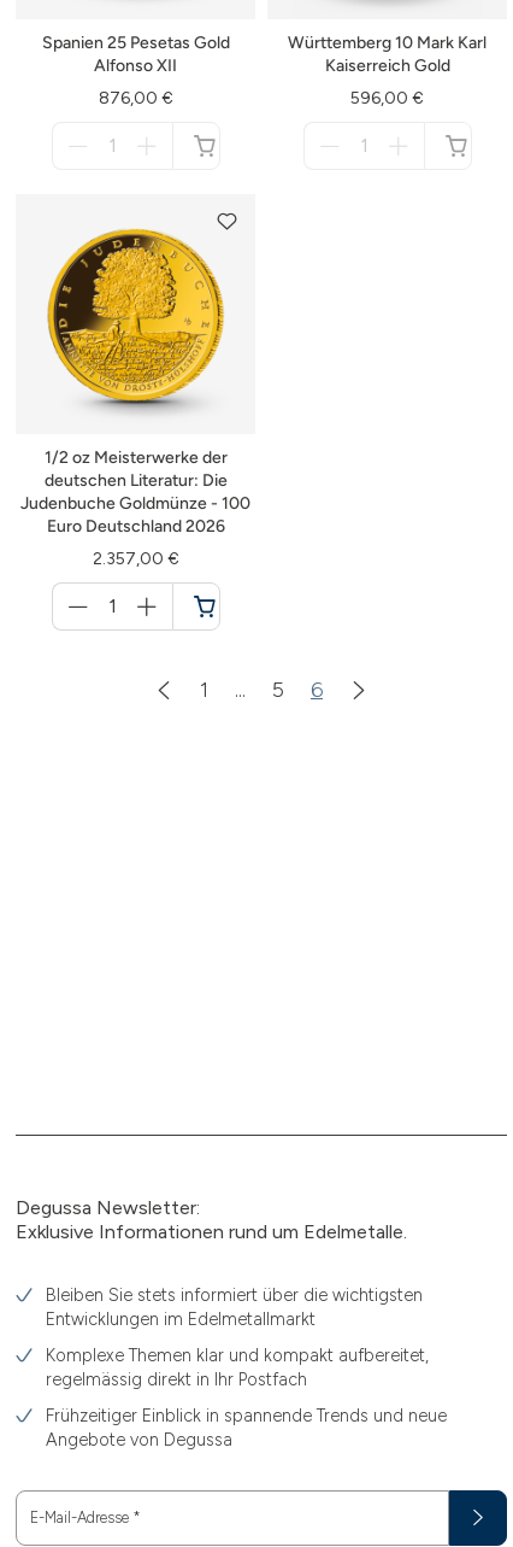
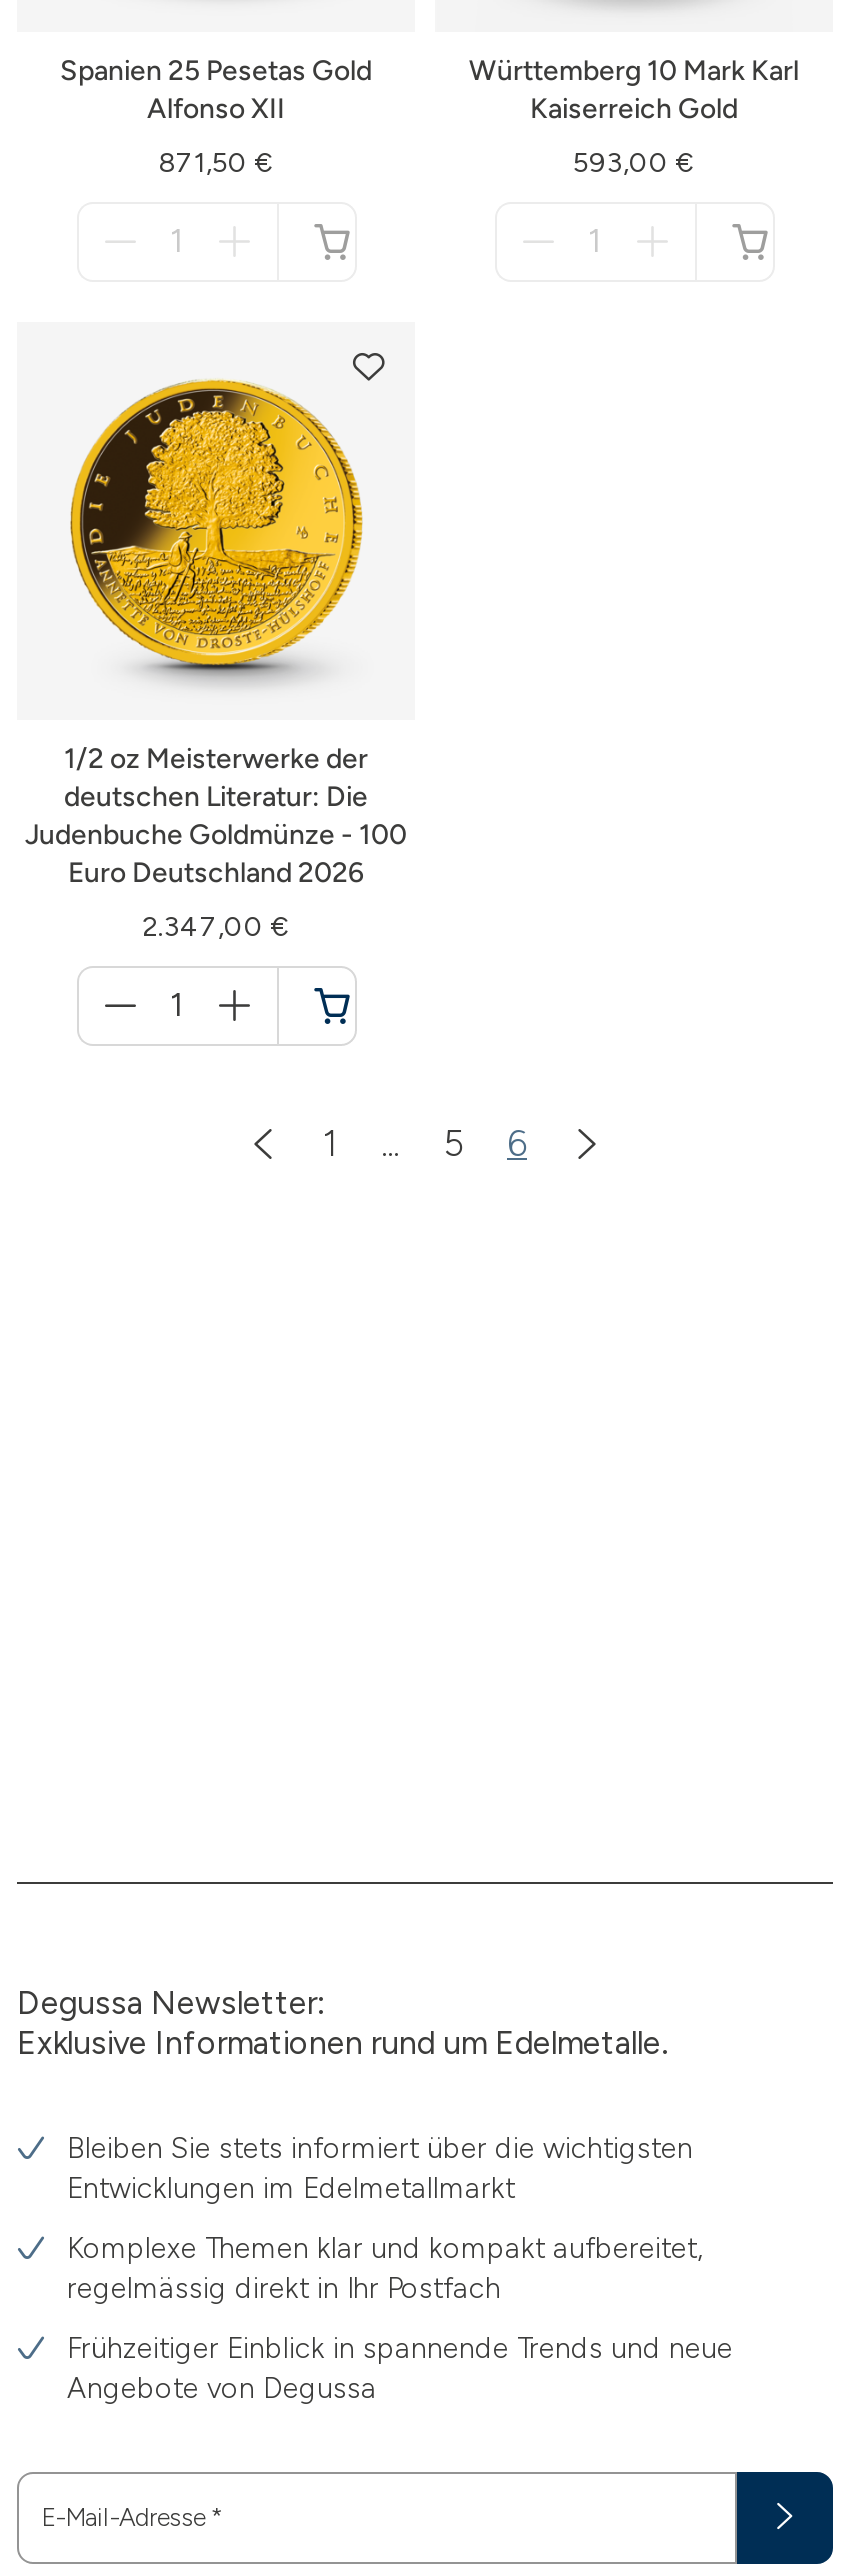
- 876,00 €
+ 871,50 €

- 596,00 €
+ 593,00 €

- 2.357,00 €
+ 2.347,00 €
